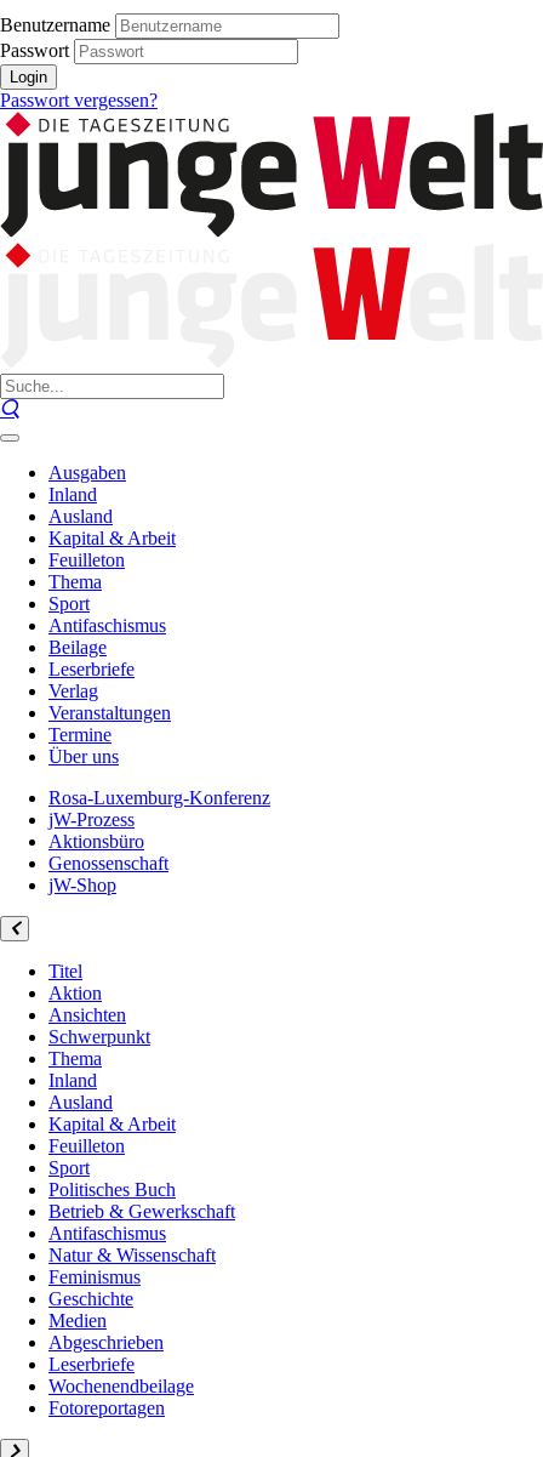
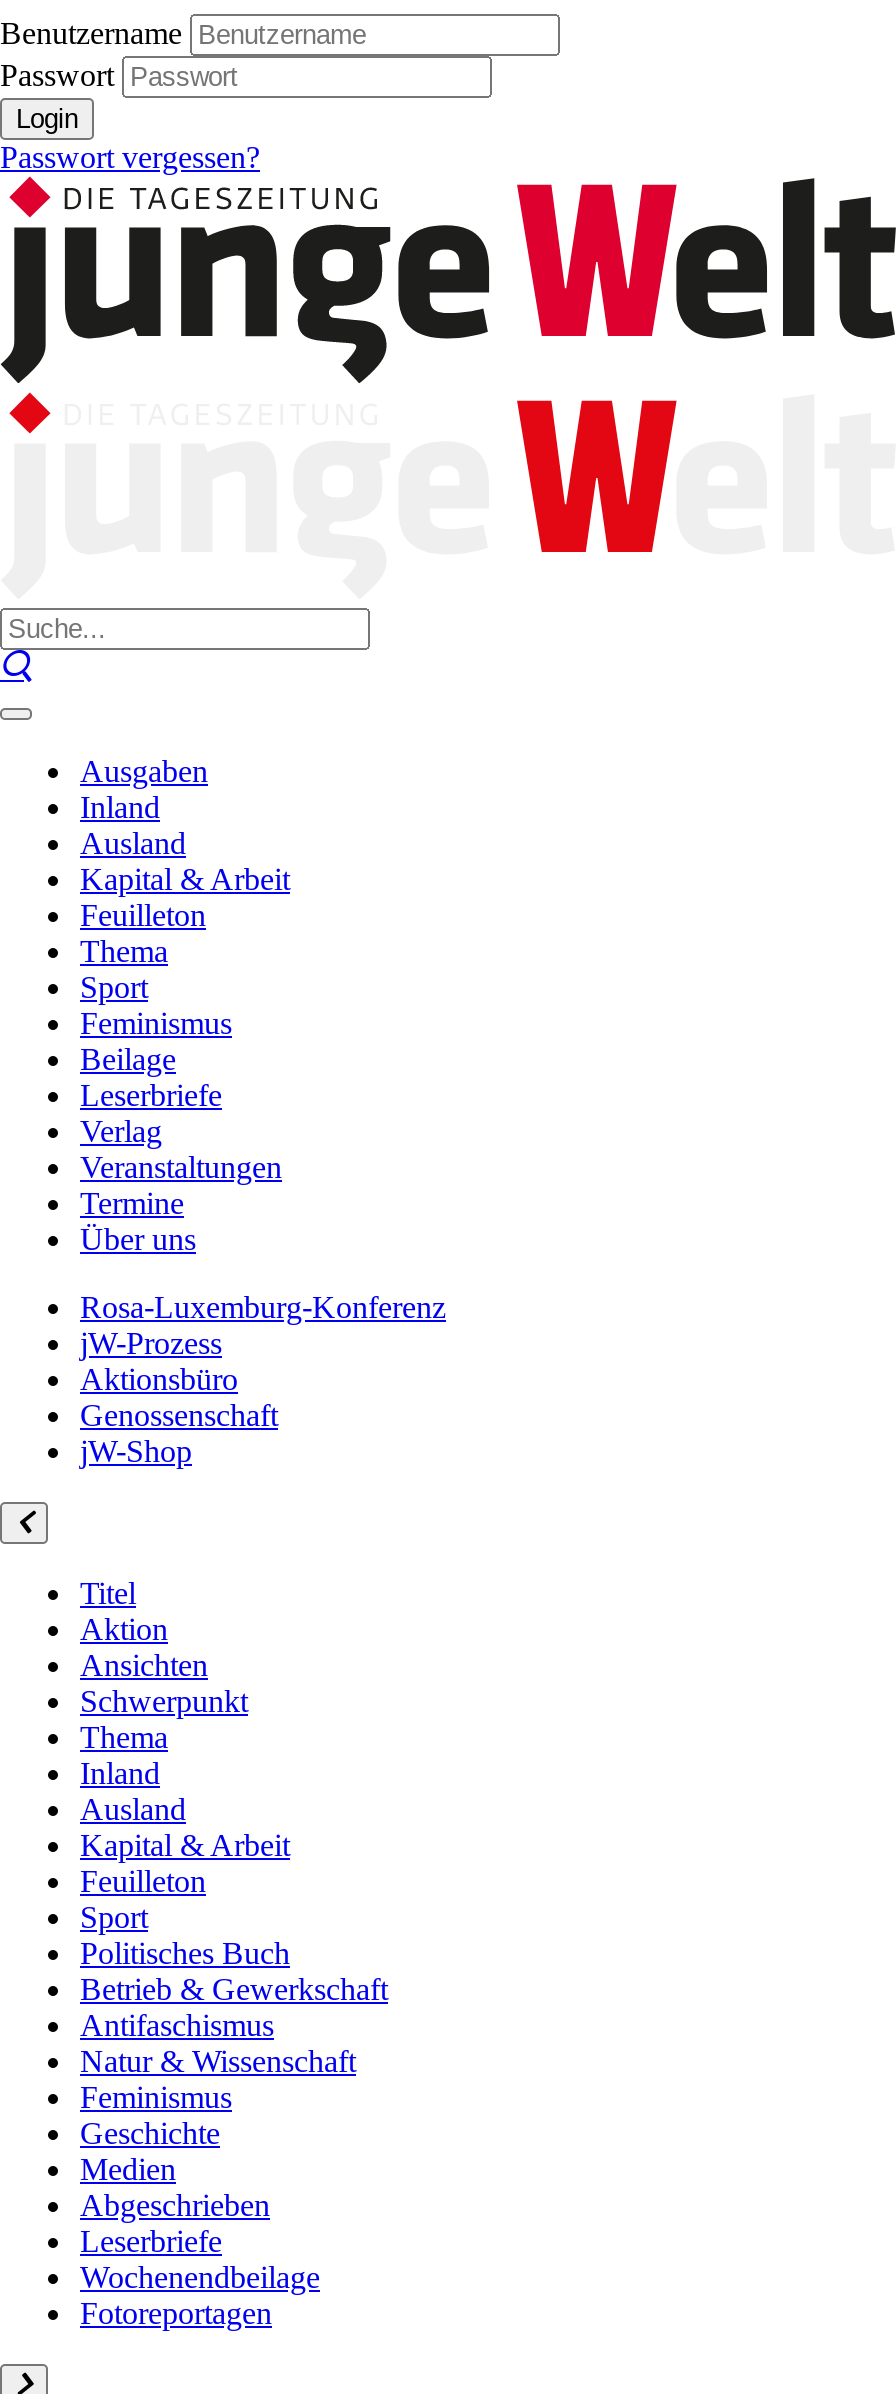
- Antifaschismus
+ Feminismus
